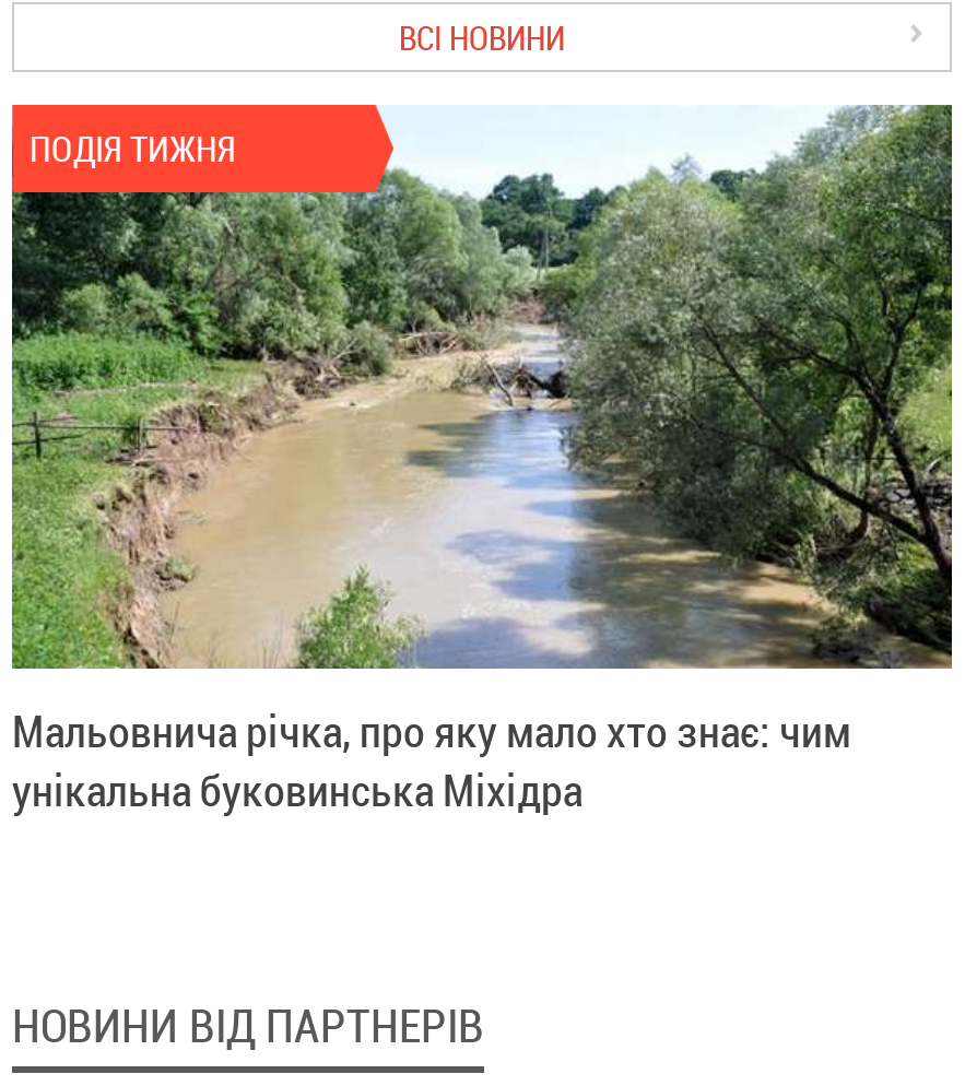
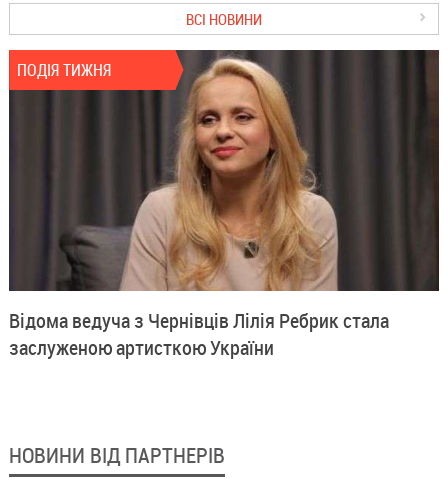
- [image]
- Мальовнича річка, про яку мало хто знає: чим
- унікальна буковинська Міхідра
+ [image]
+ Відома ведуча з Чернівців Лілія Ребрик стала
+ заслуженою артисткою України
